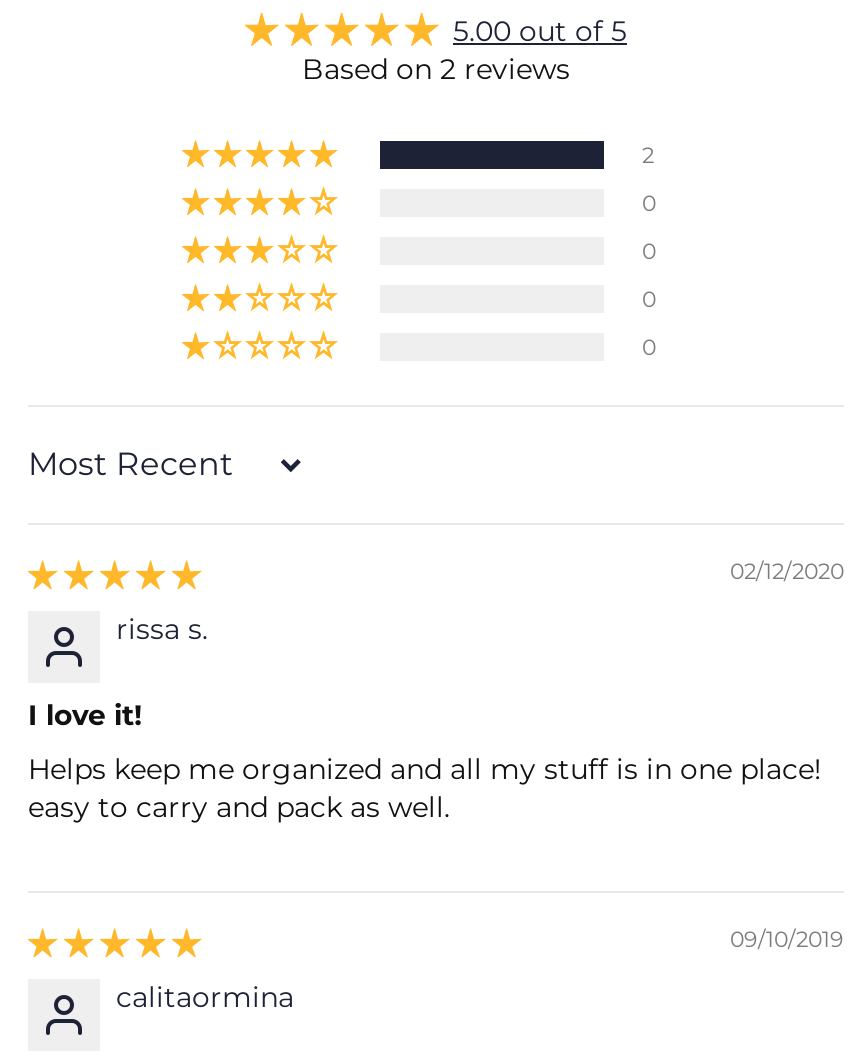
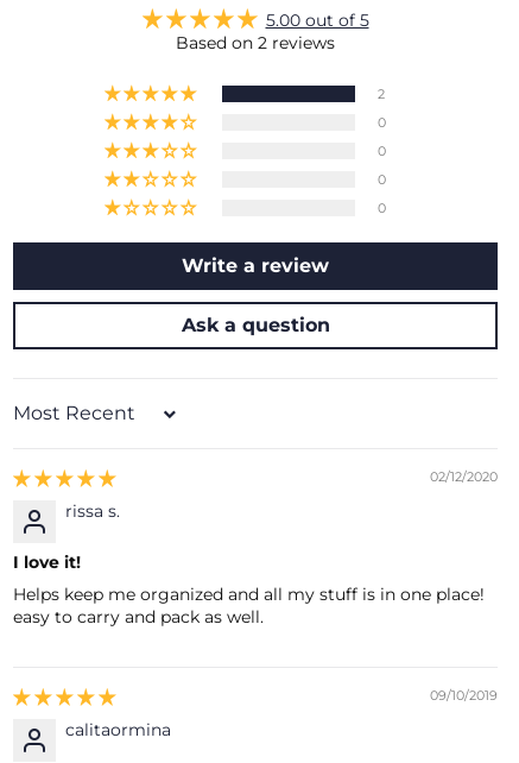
+ Write a review
+ Ask a question
